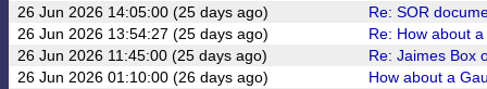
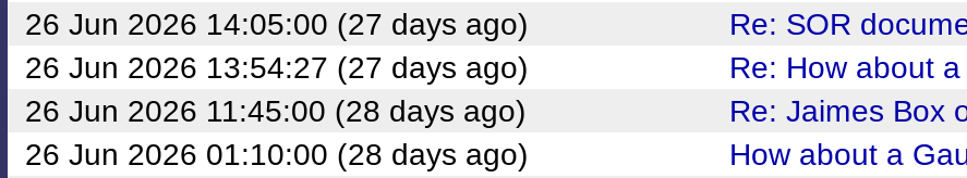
- 26 Jun 2026 14:05:00 (25 days ago)
+ 26 Jun 2026 14:05:00 (27 days ago)

- 26 Jun 2026 13:54:27 (25 days ago)
+ 26 Jun 2026 13:54:27 (27 days ago)

- 26 Jun 2026 11:45:00 (25 days ago)
+ 26 Jun 2026 11:45:00 (28 days ago)

- 26 Jun 2026 01:10:00 (26 days ago)
+ 26 Jun 2026 01:10:00 (28 days ago)
